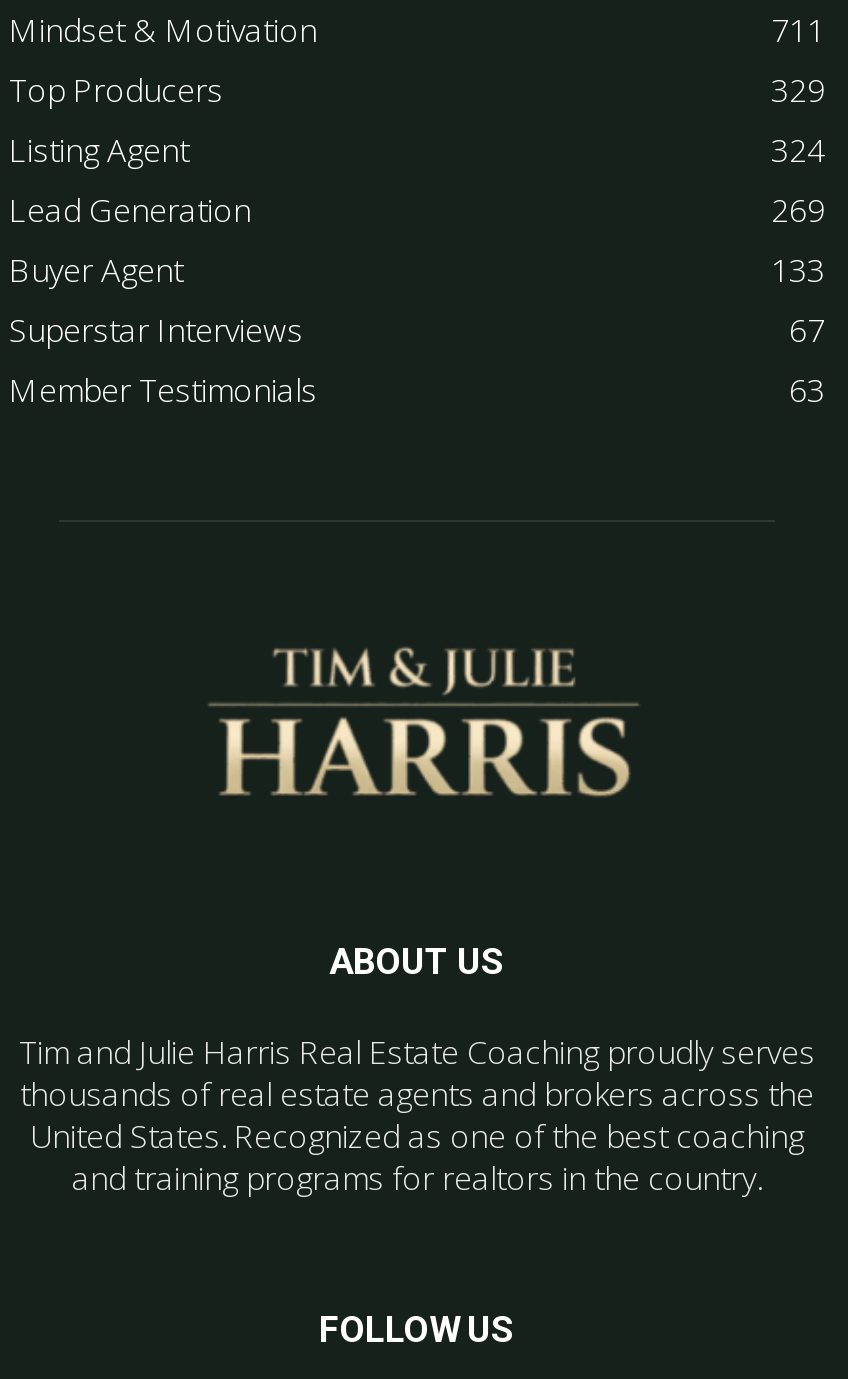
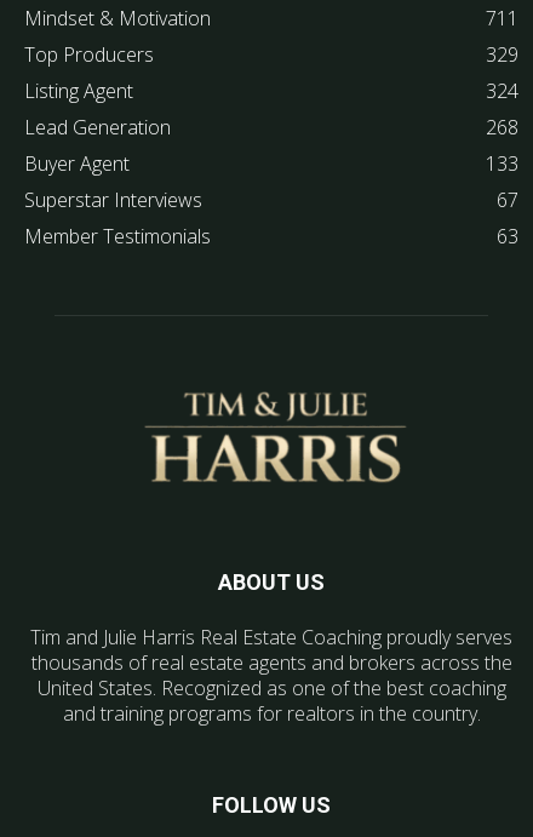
- 269
+ 268
